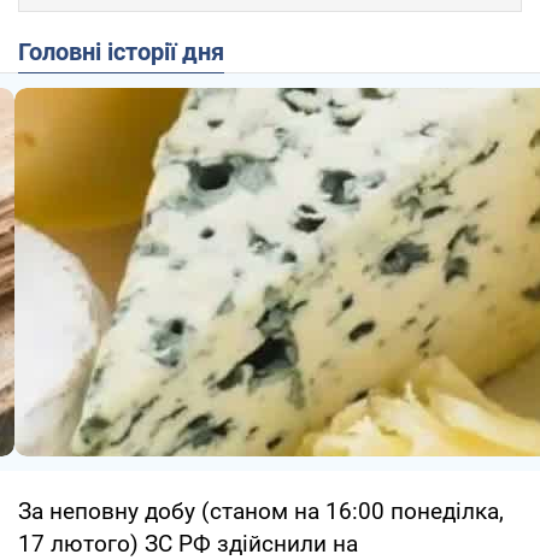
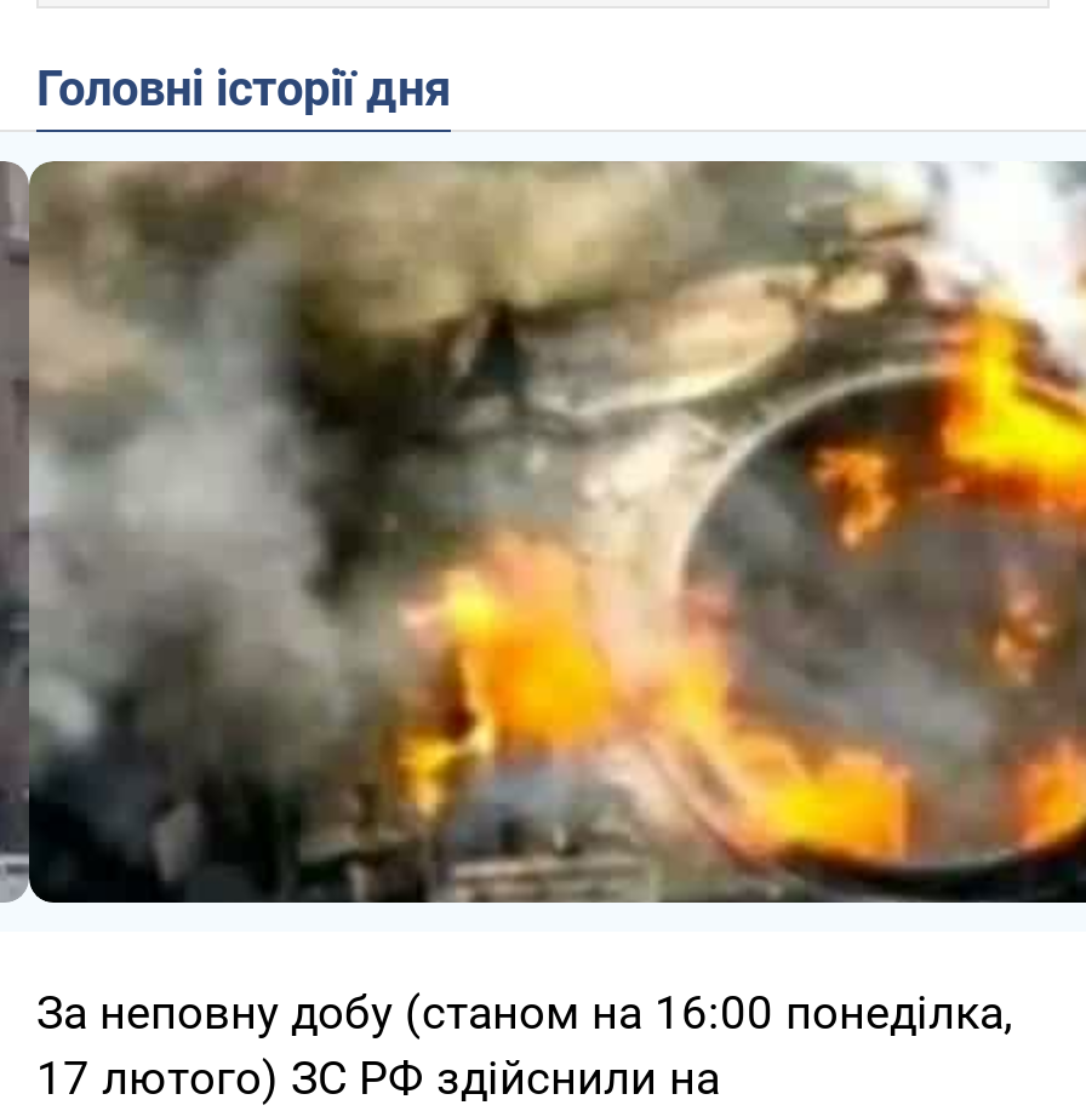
- [image]
+ [image]
